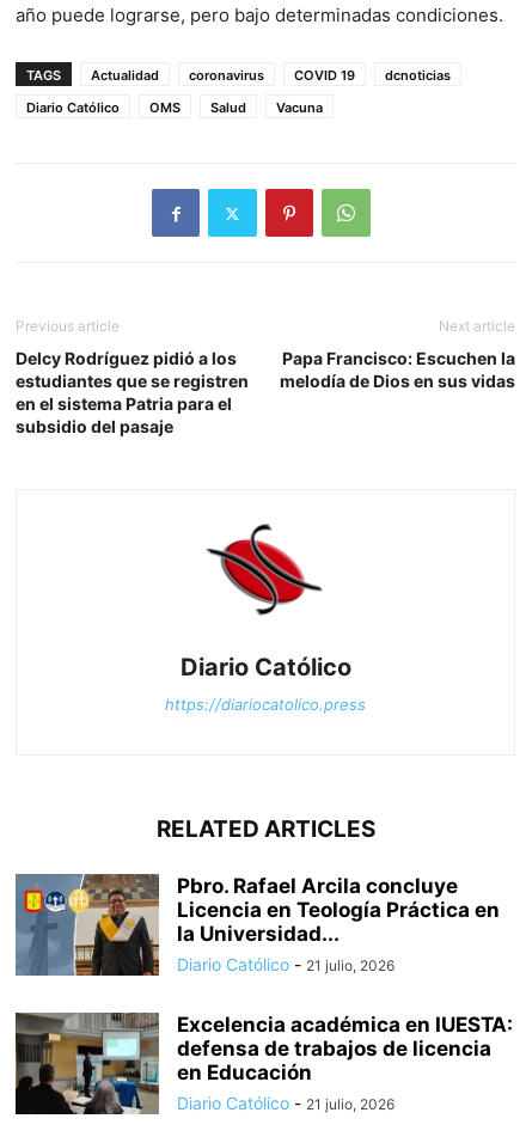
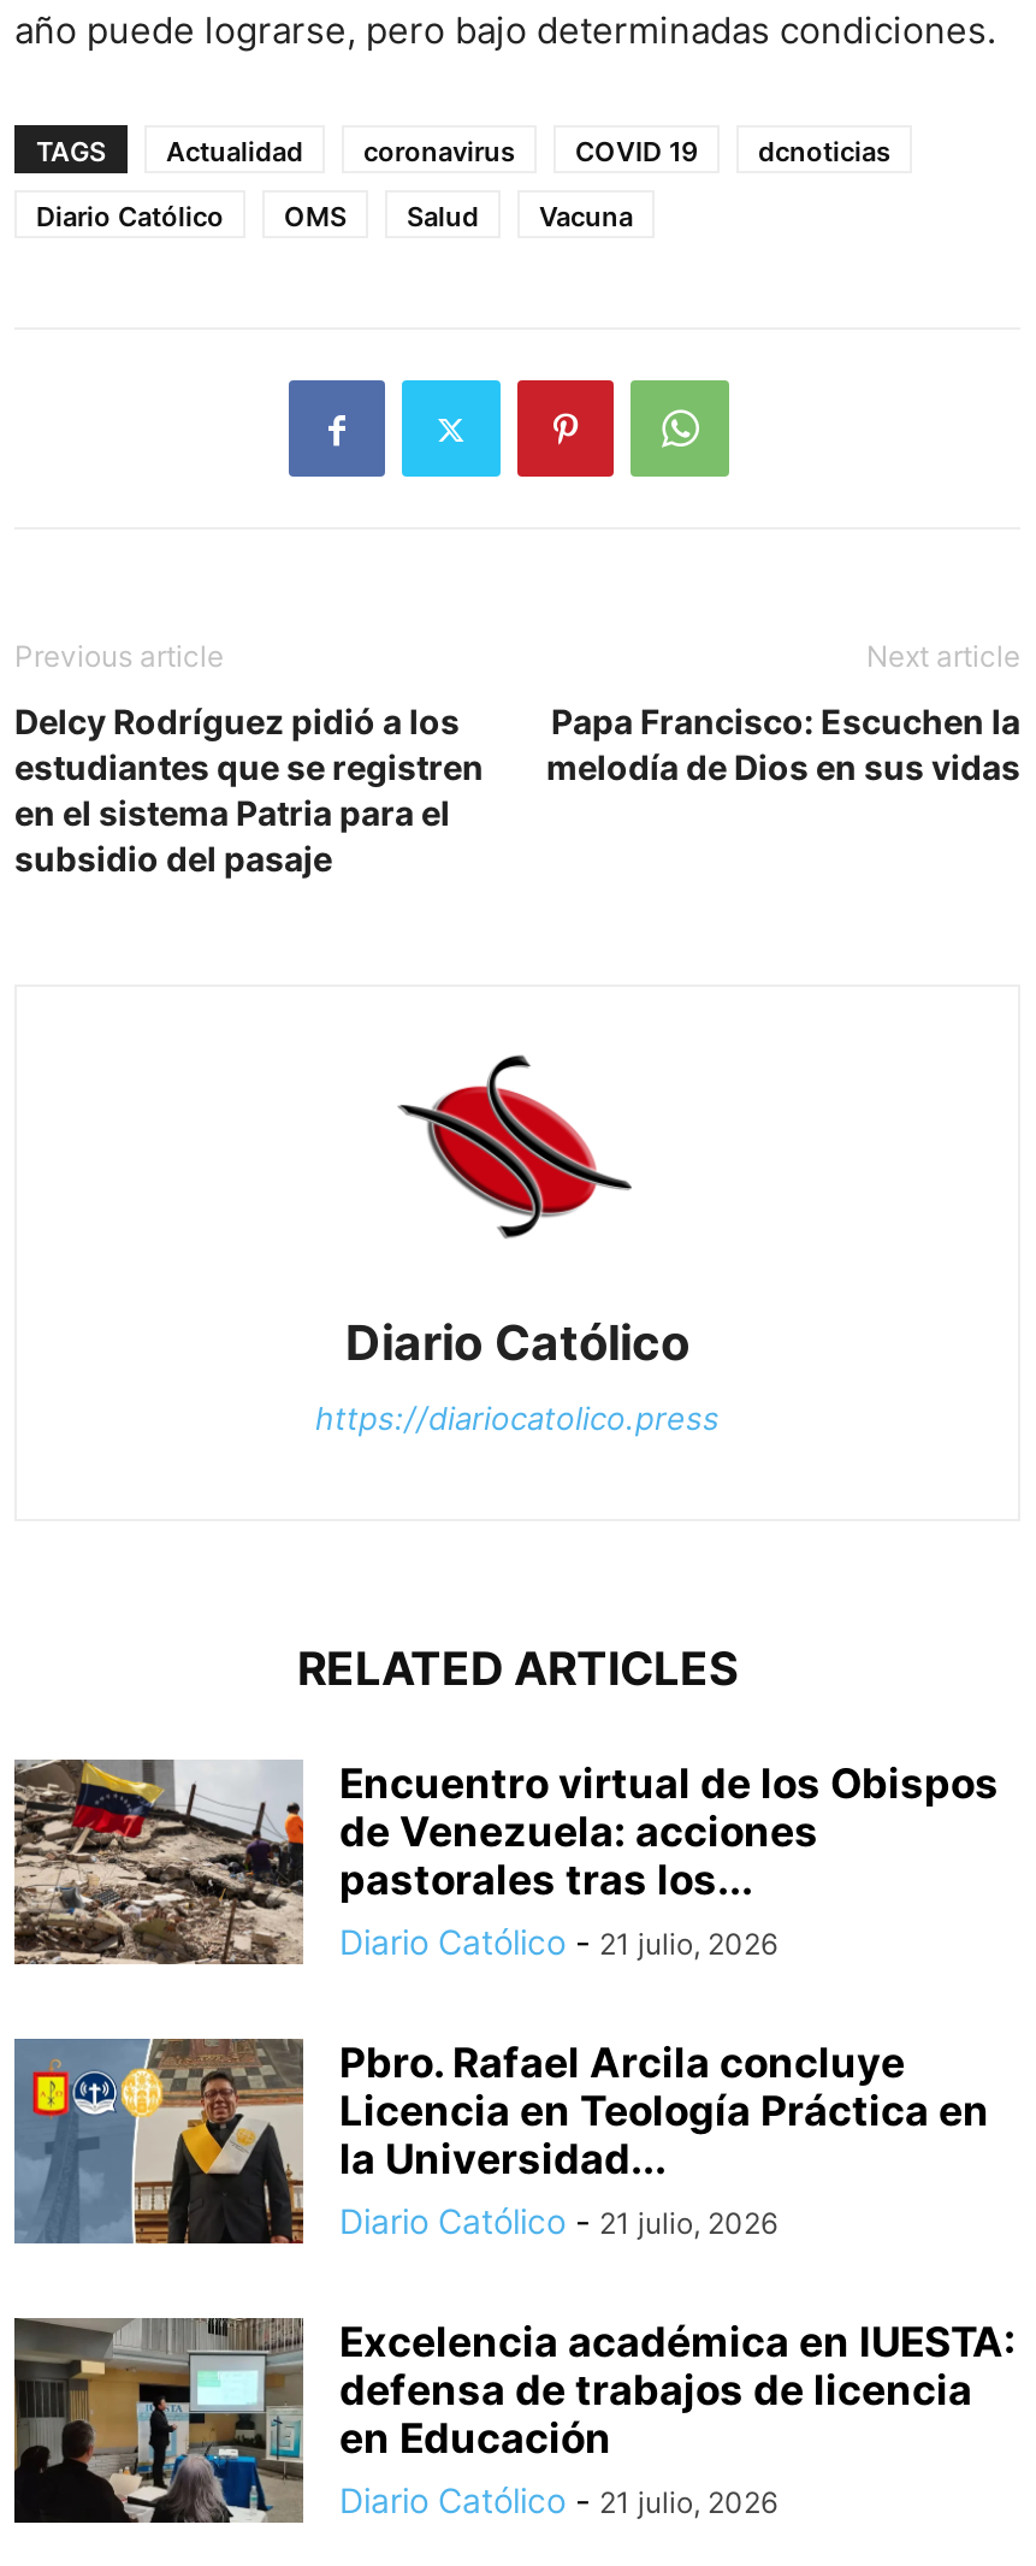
+ [image]
+ Encuentro virtual de los Obispos
+ de Venezuela: acciones
+ pastorales tras los...
+ Diario Católico - 21 julio, 2026
